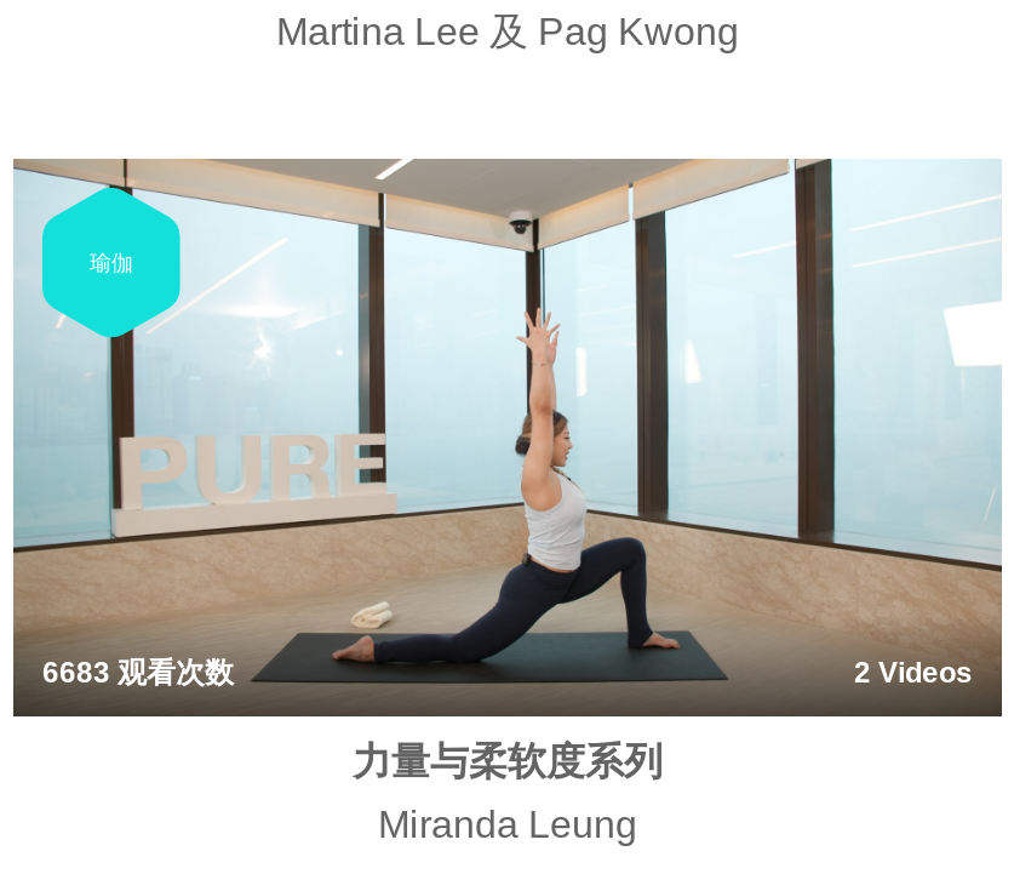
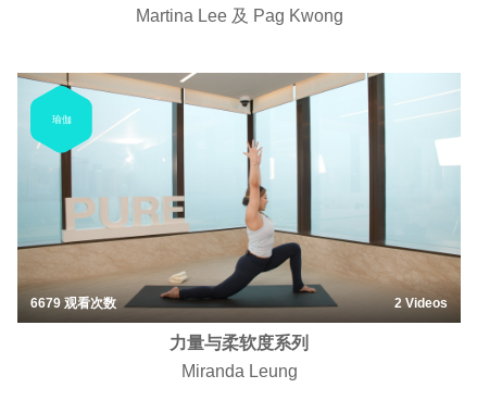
- 6683观看次数
+ 6679观看次数
